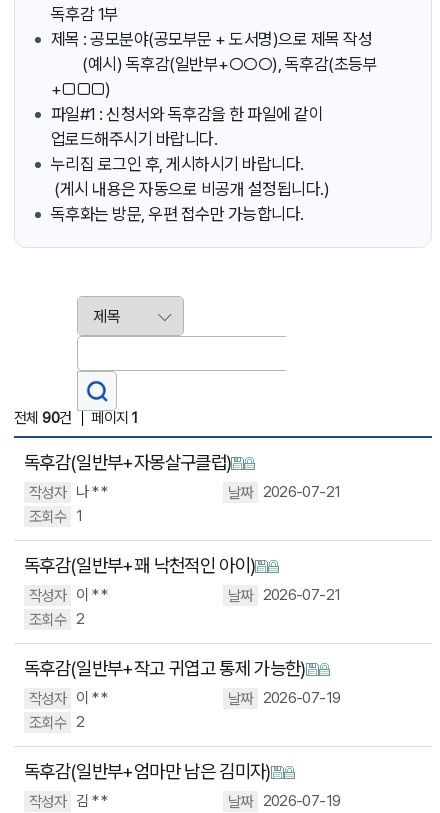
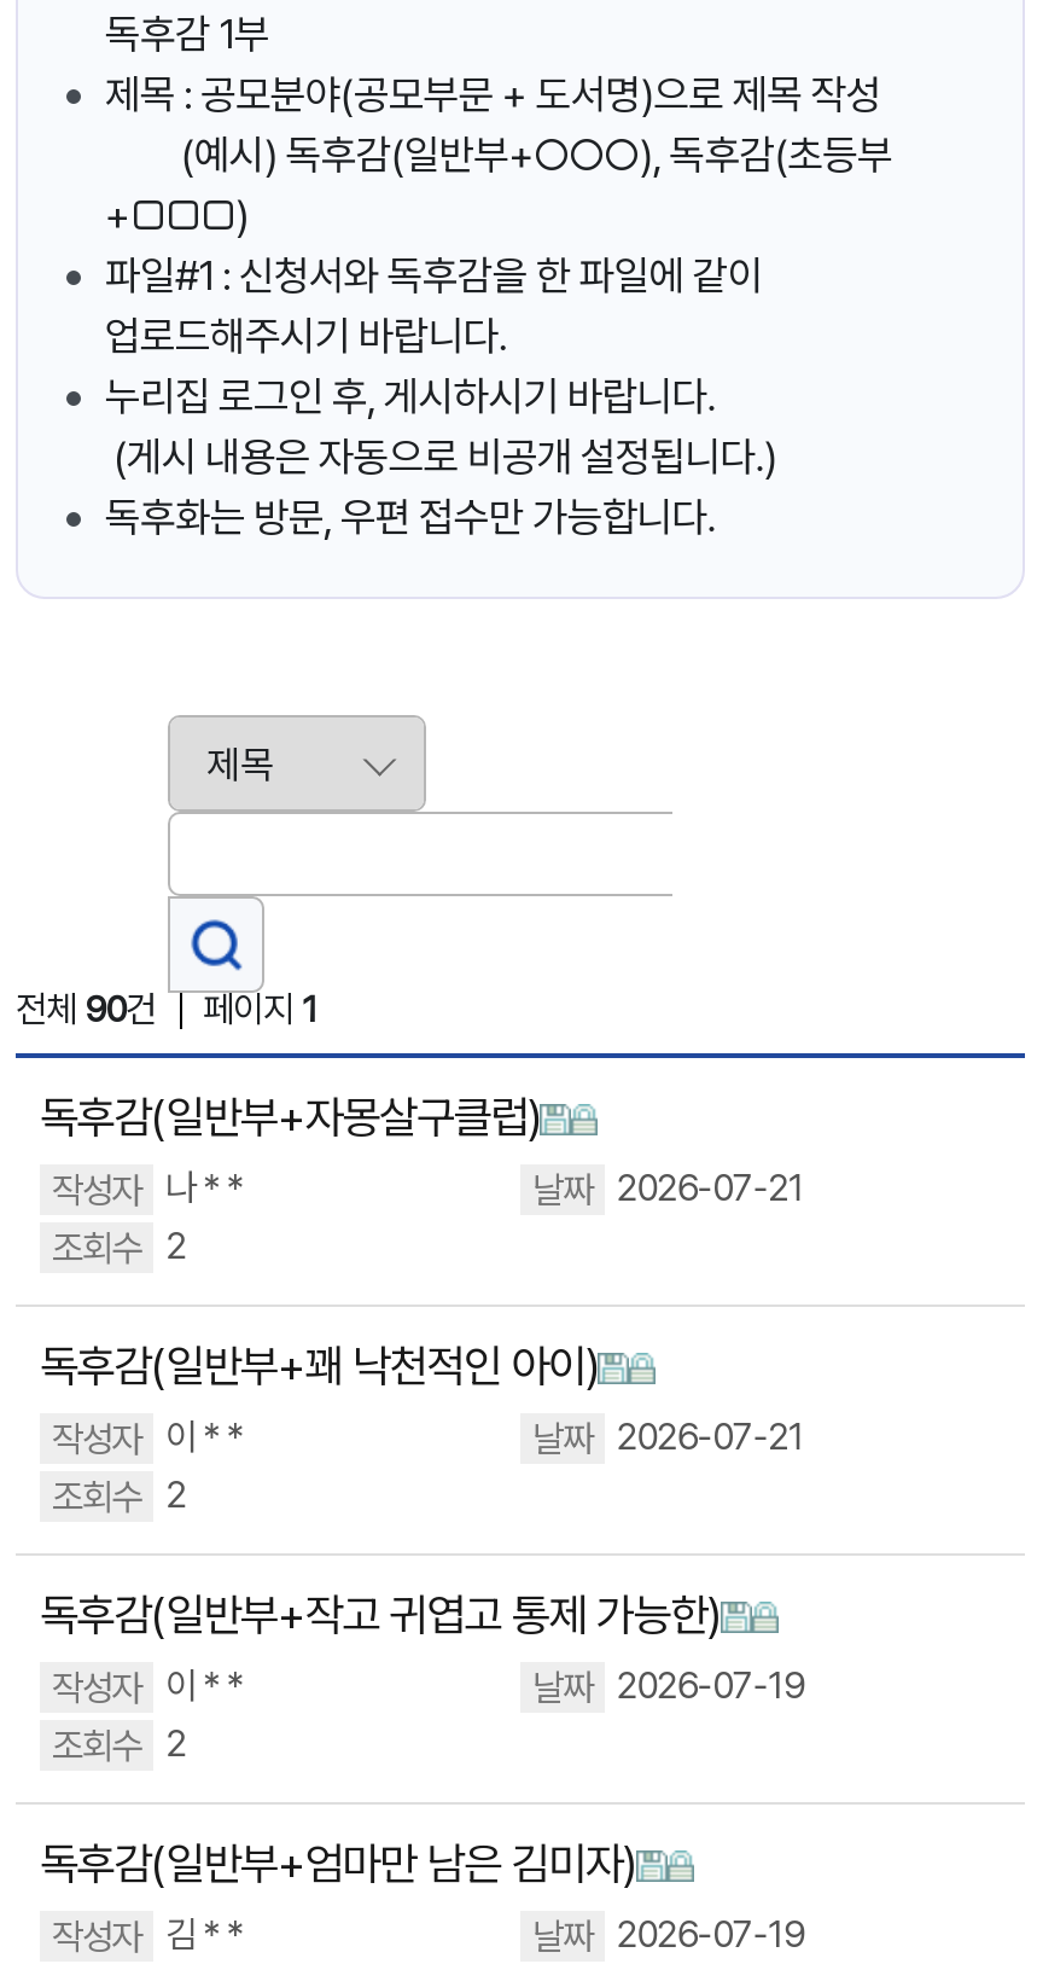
- 1
+ 2
